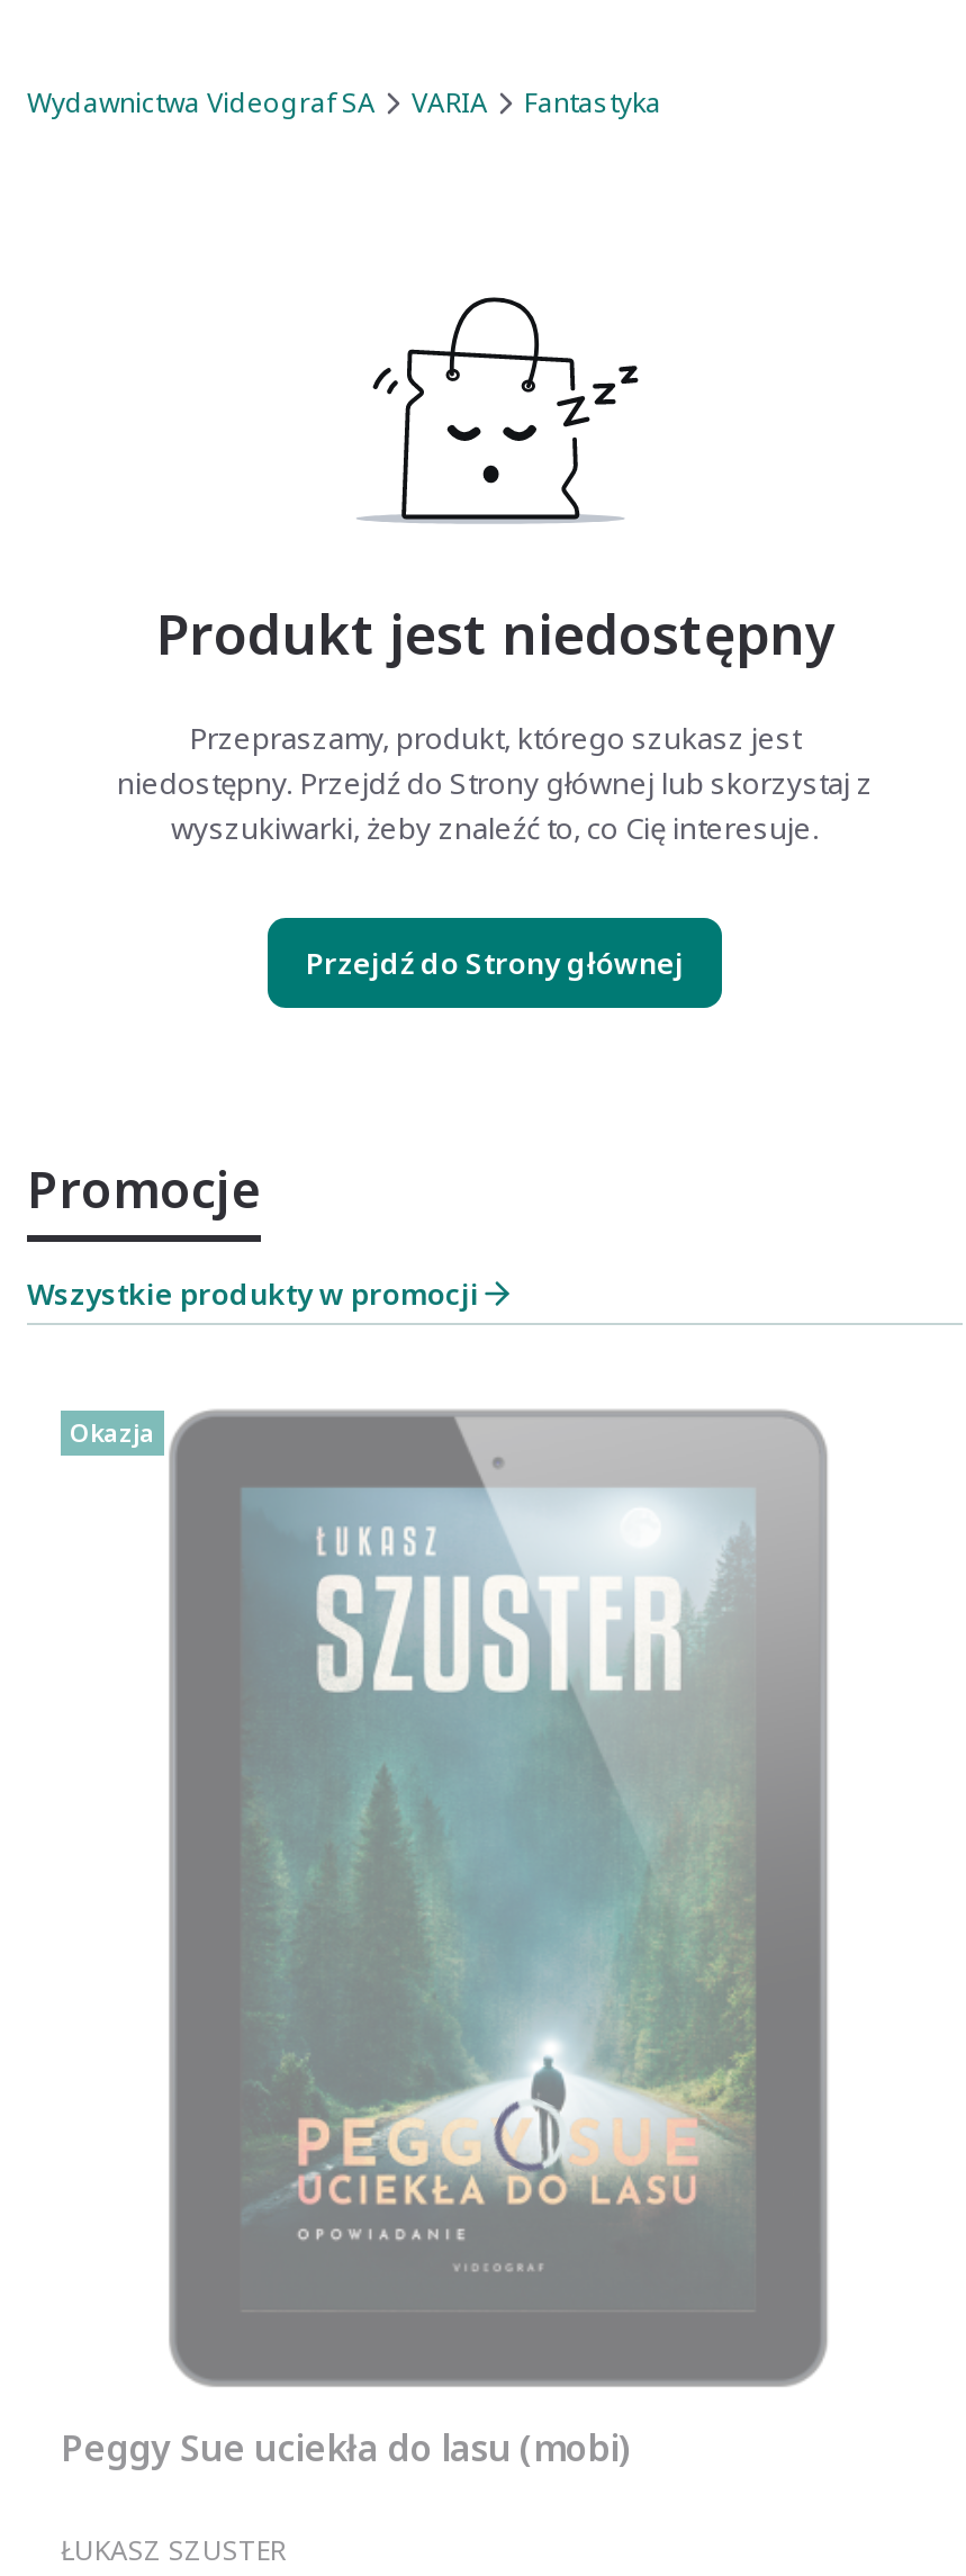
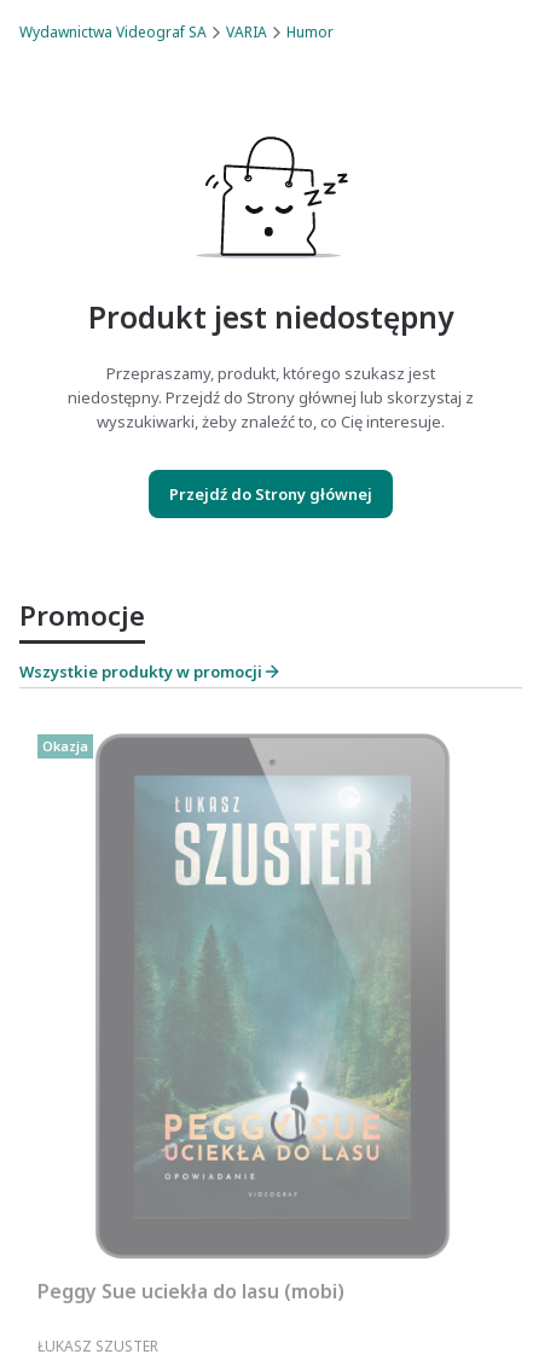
- Fantastyka
+ Humor
